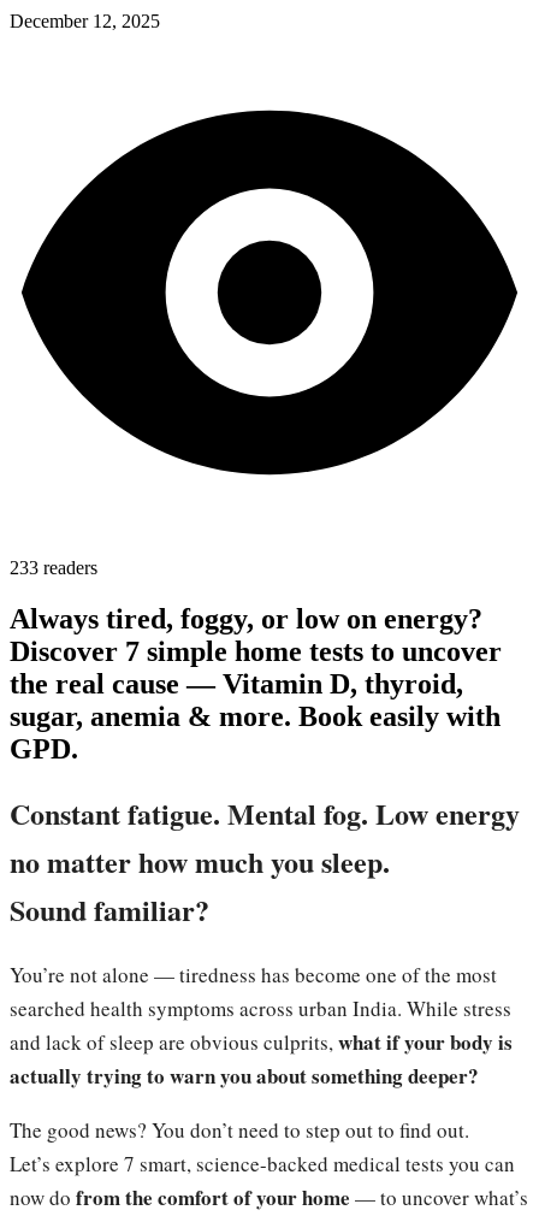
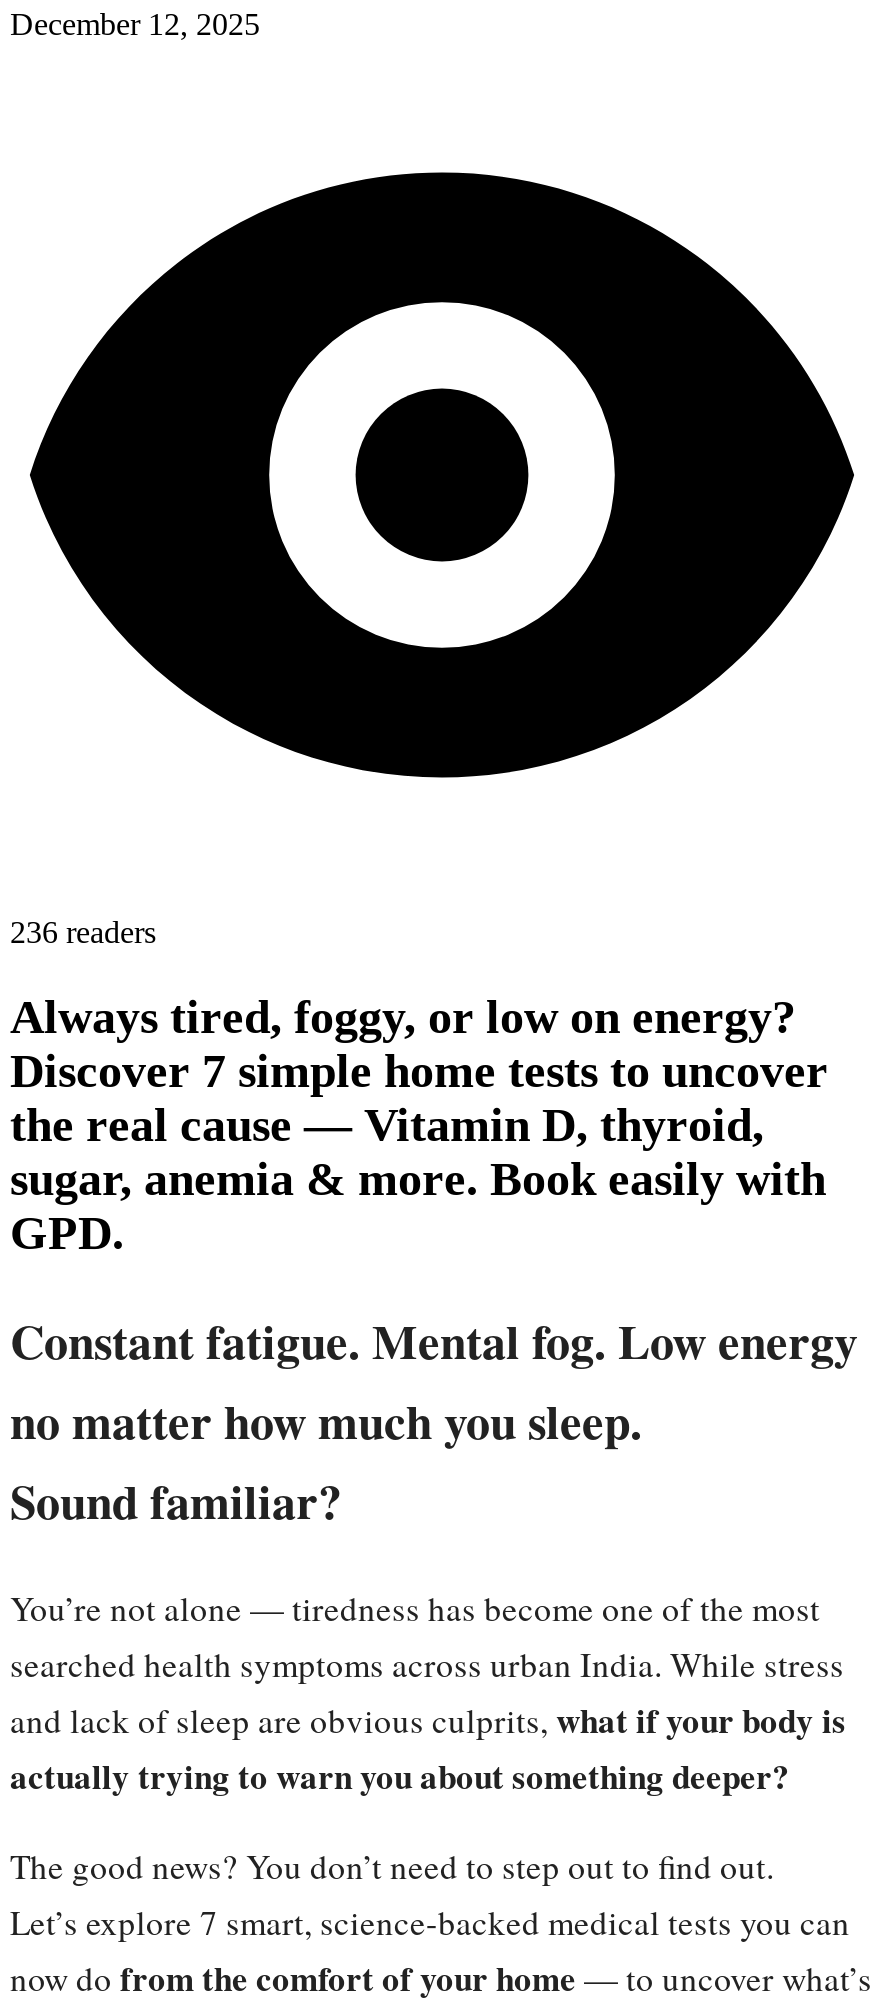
- 233 readers
+ 236 readers
